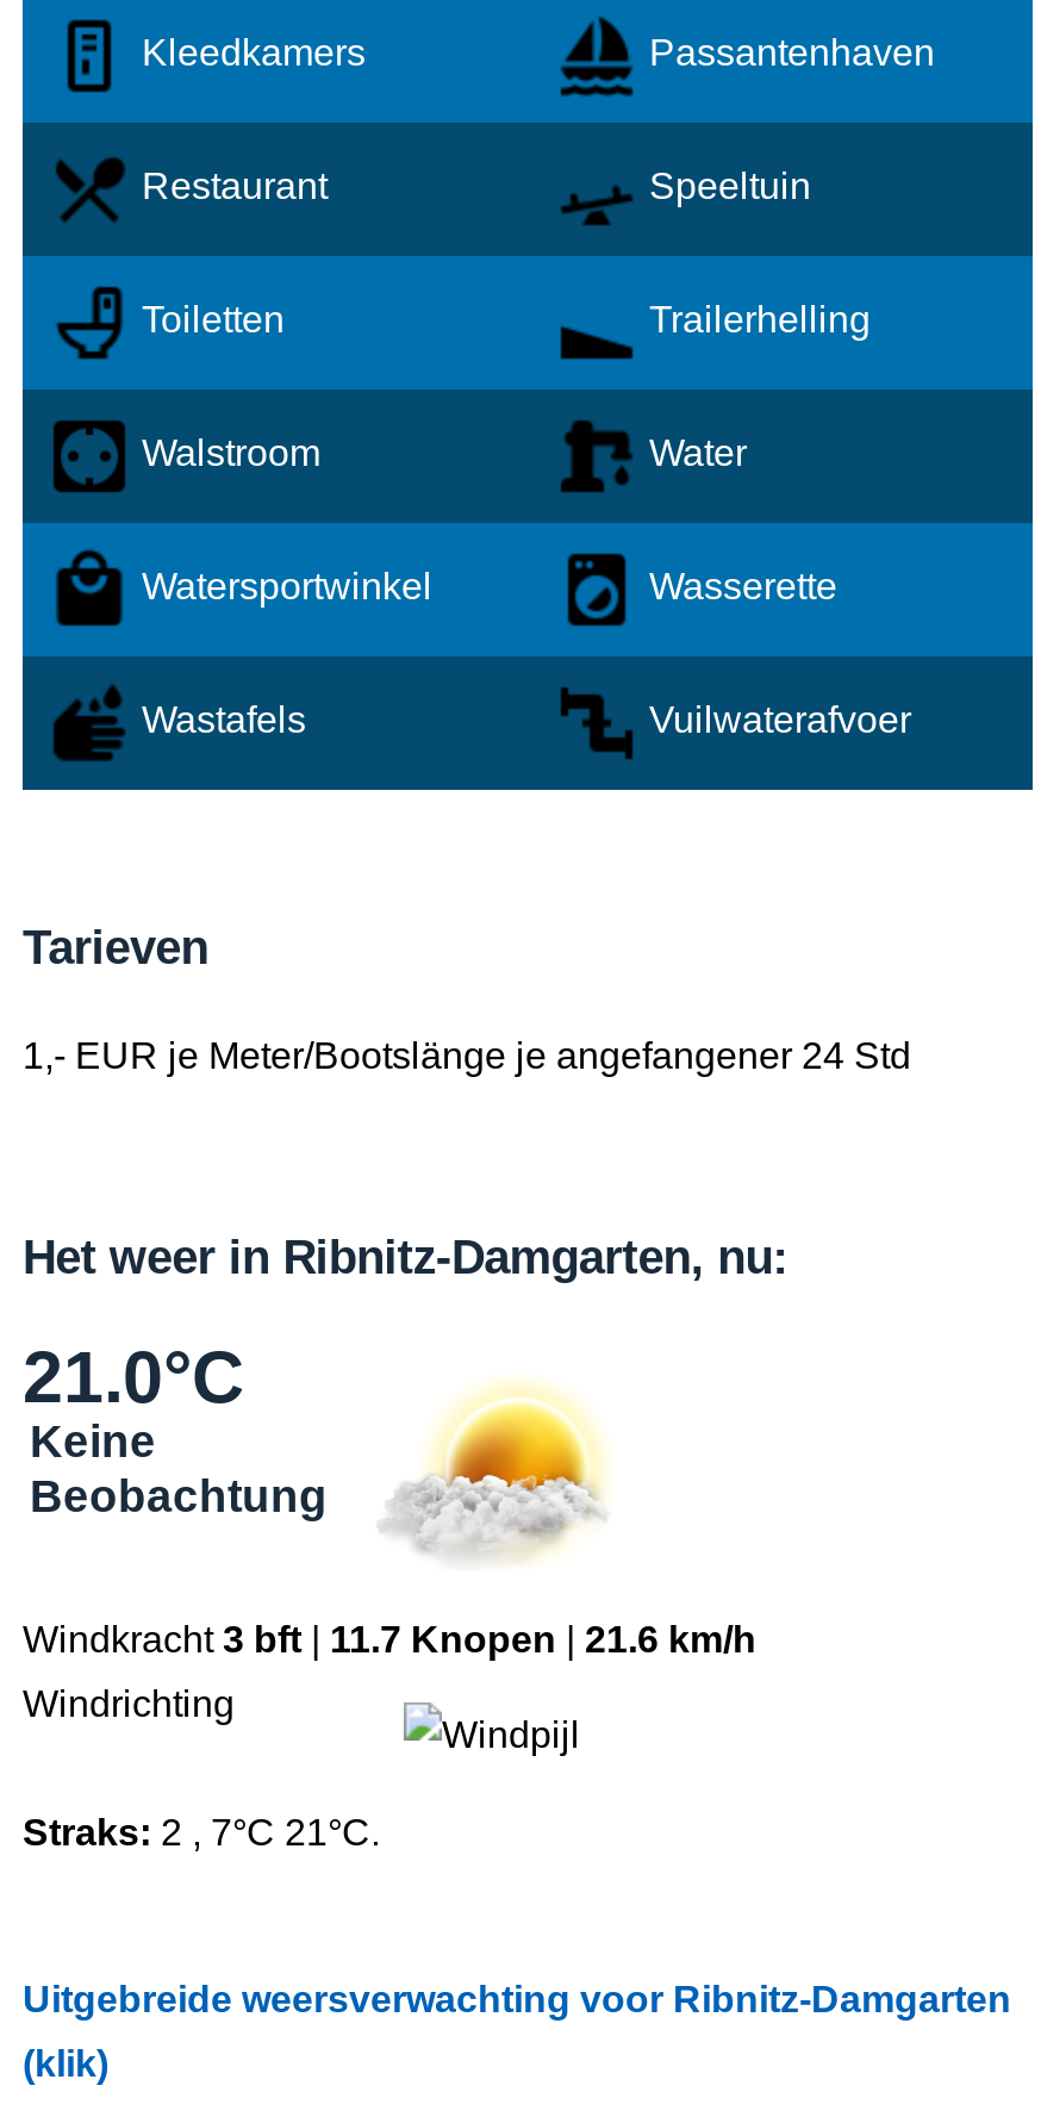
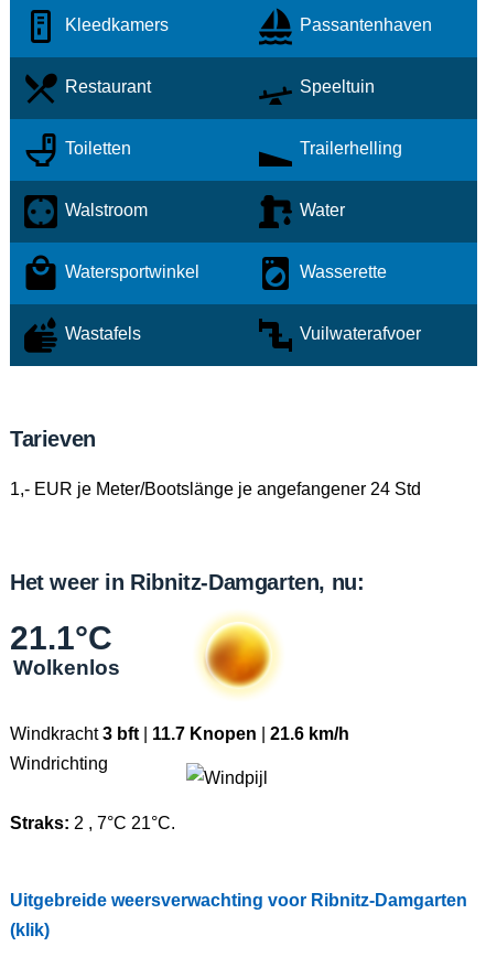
- 21.0°C
- Keine
- Beobachtung
+ 21.1°C
+ Wolkenlos

- [image]
+ [image]
